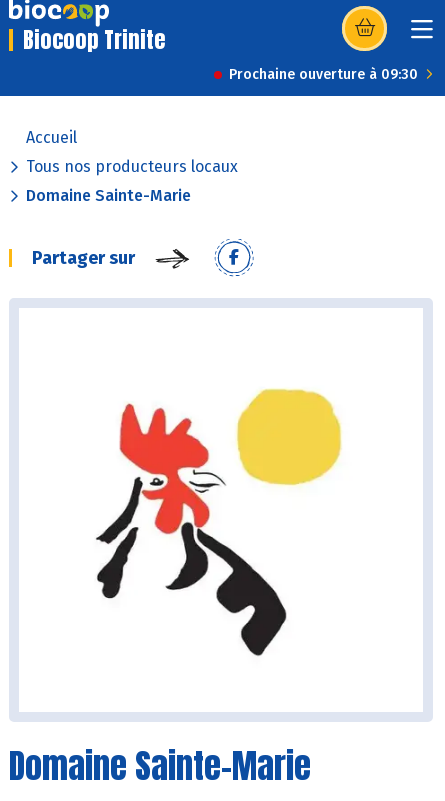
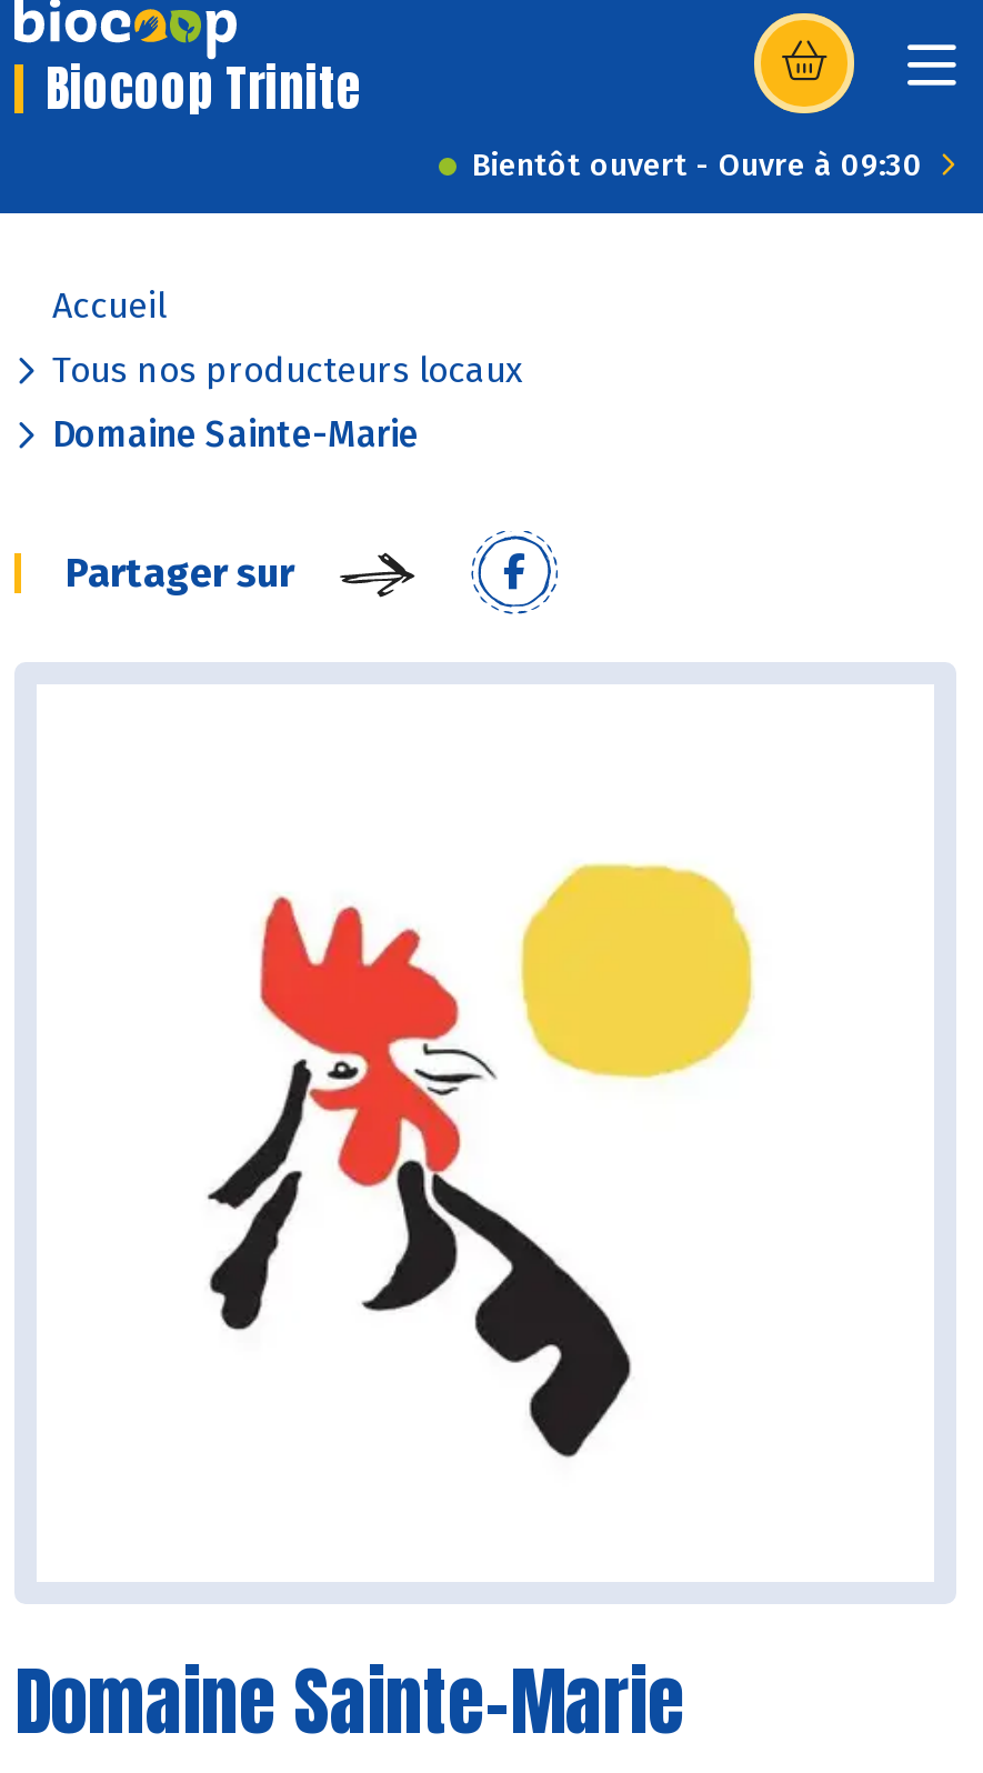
- Prochaine ouverture à 09:30
+ Bientôt ouvert - Ouvre à 09:30
